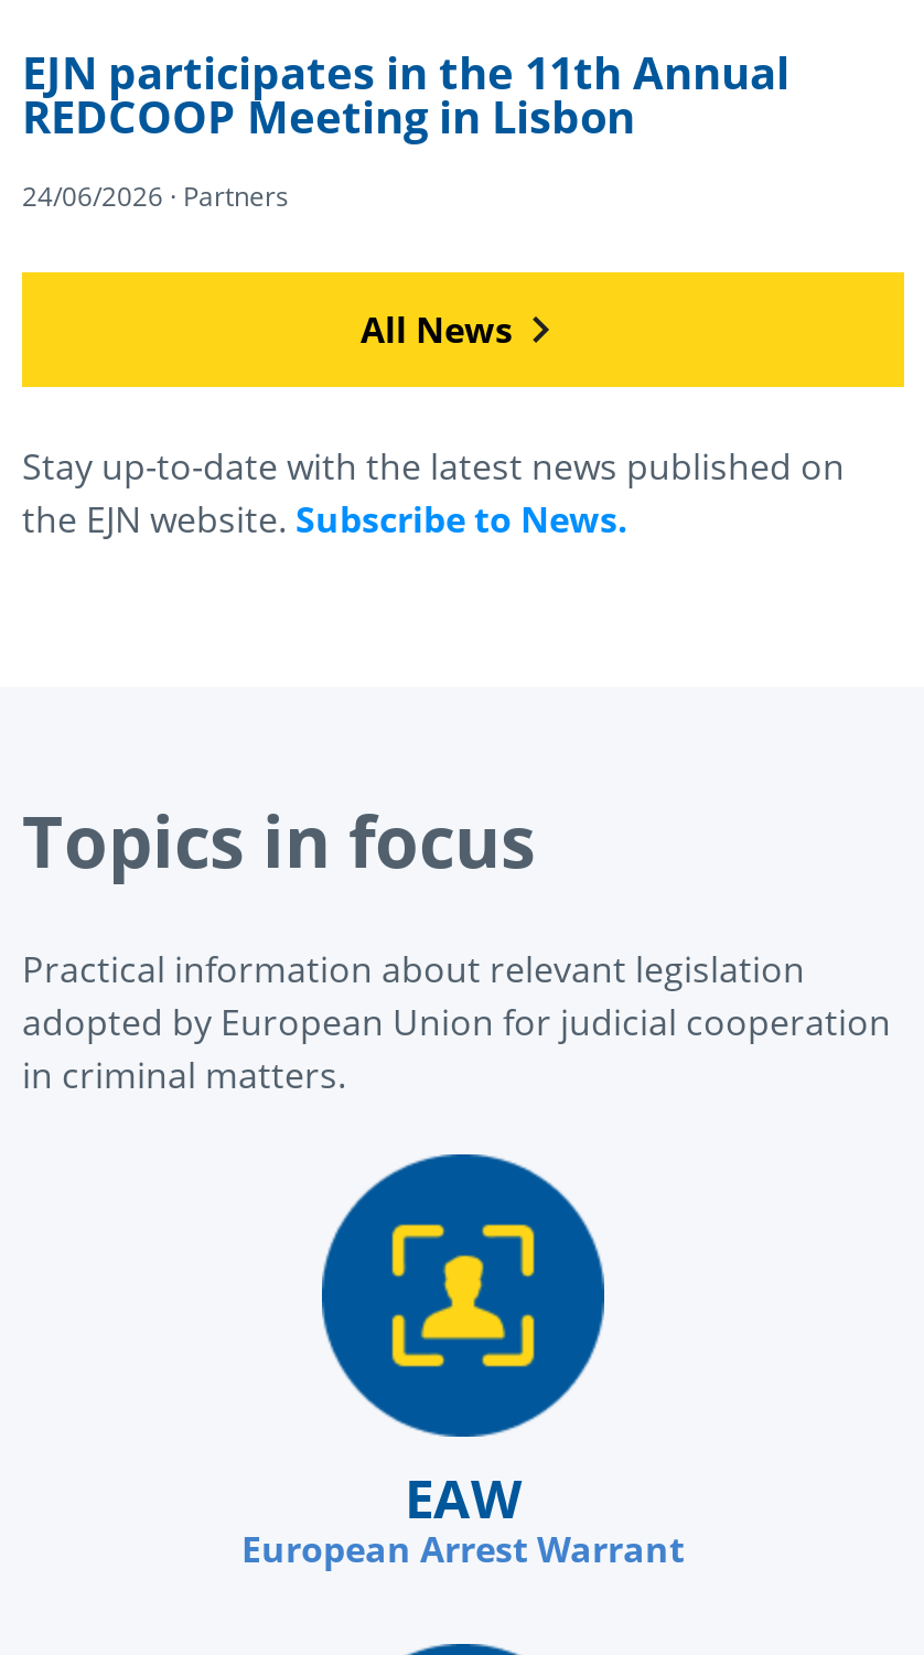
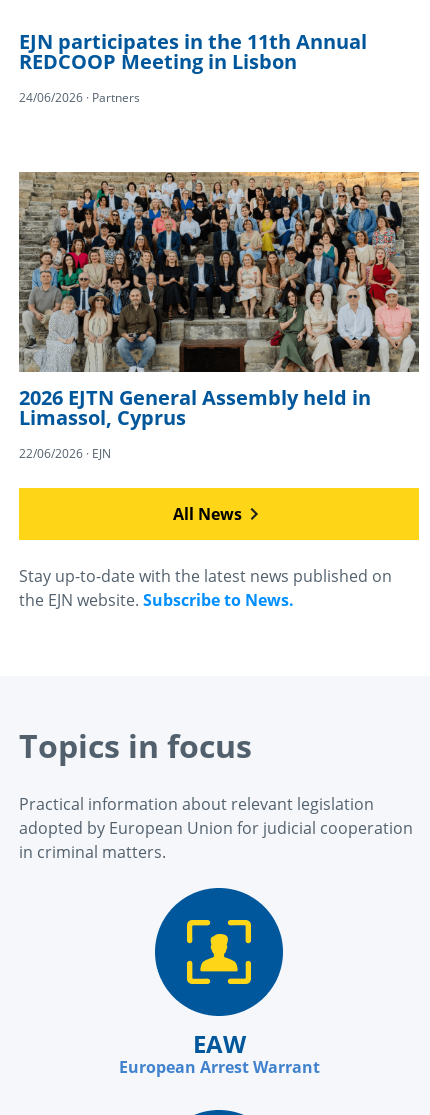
+ [image]
+ 2026 EJTN General Assembly held in
+ Limassol, Cyprus
+ 22/06/2026 · EJN
